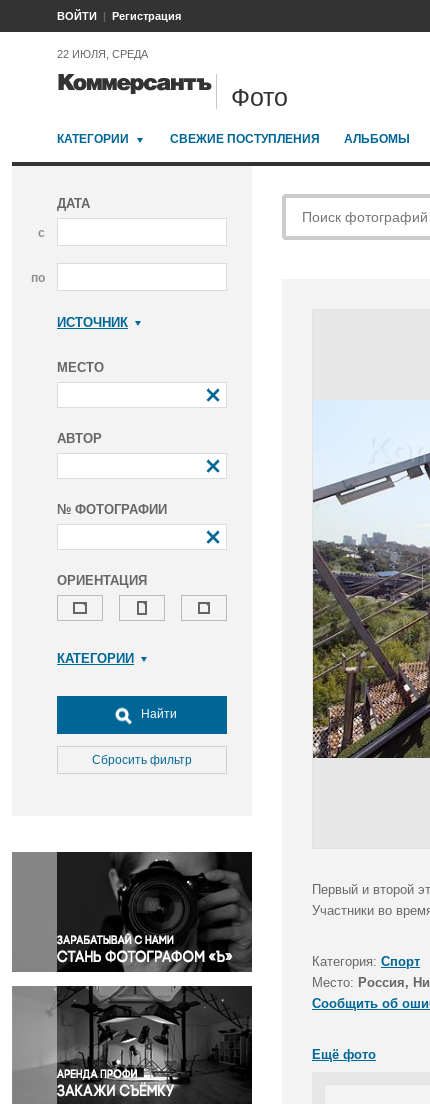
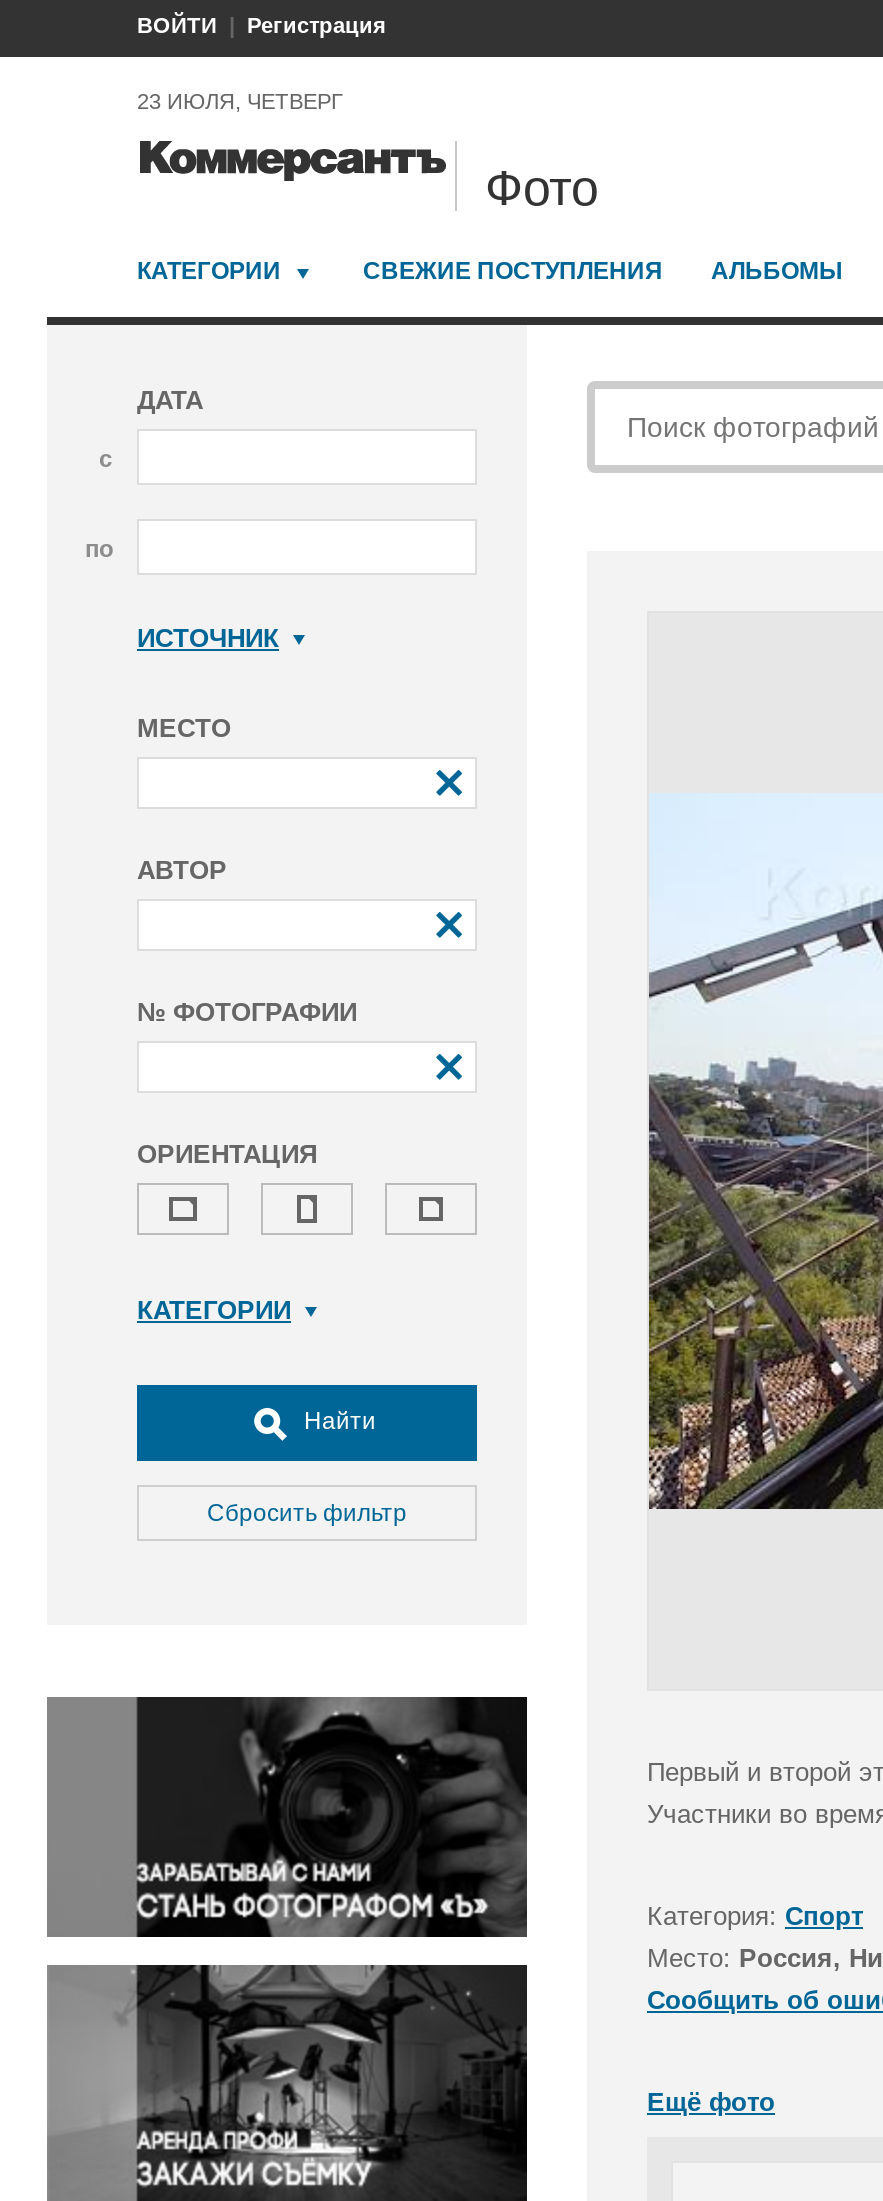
- 22 ИЮЛЯ, СРЕДА
+ 23 ИЮЛЯ, ЧЕТВЕРГ
